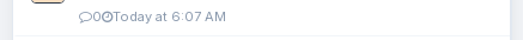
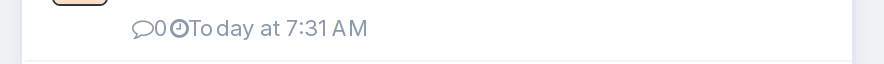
- 0 Today at 6:07 AM
+ 0 Today at 7:31 AM
